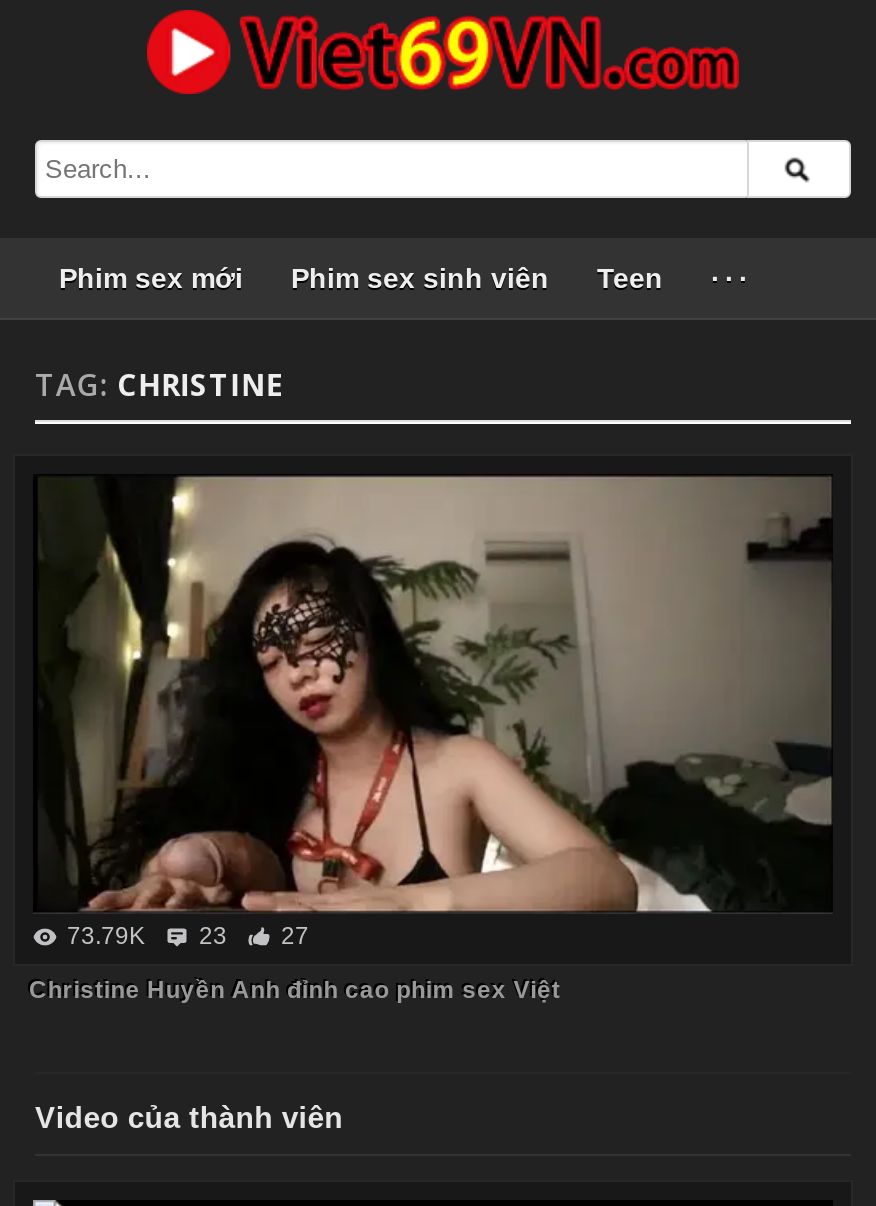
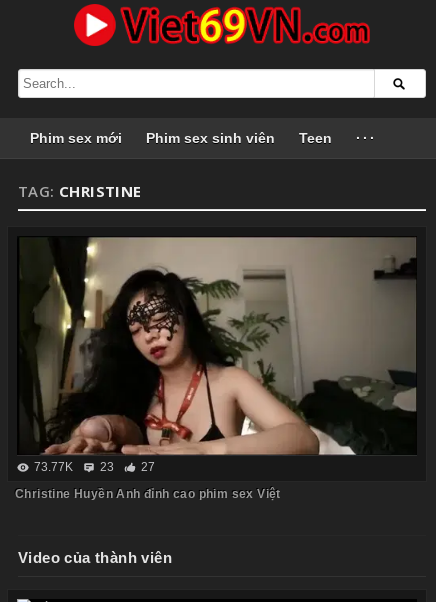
- 73.79K 23 27
+ 73.77K 23 27
